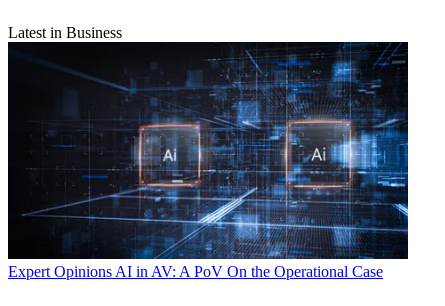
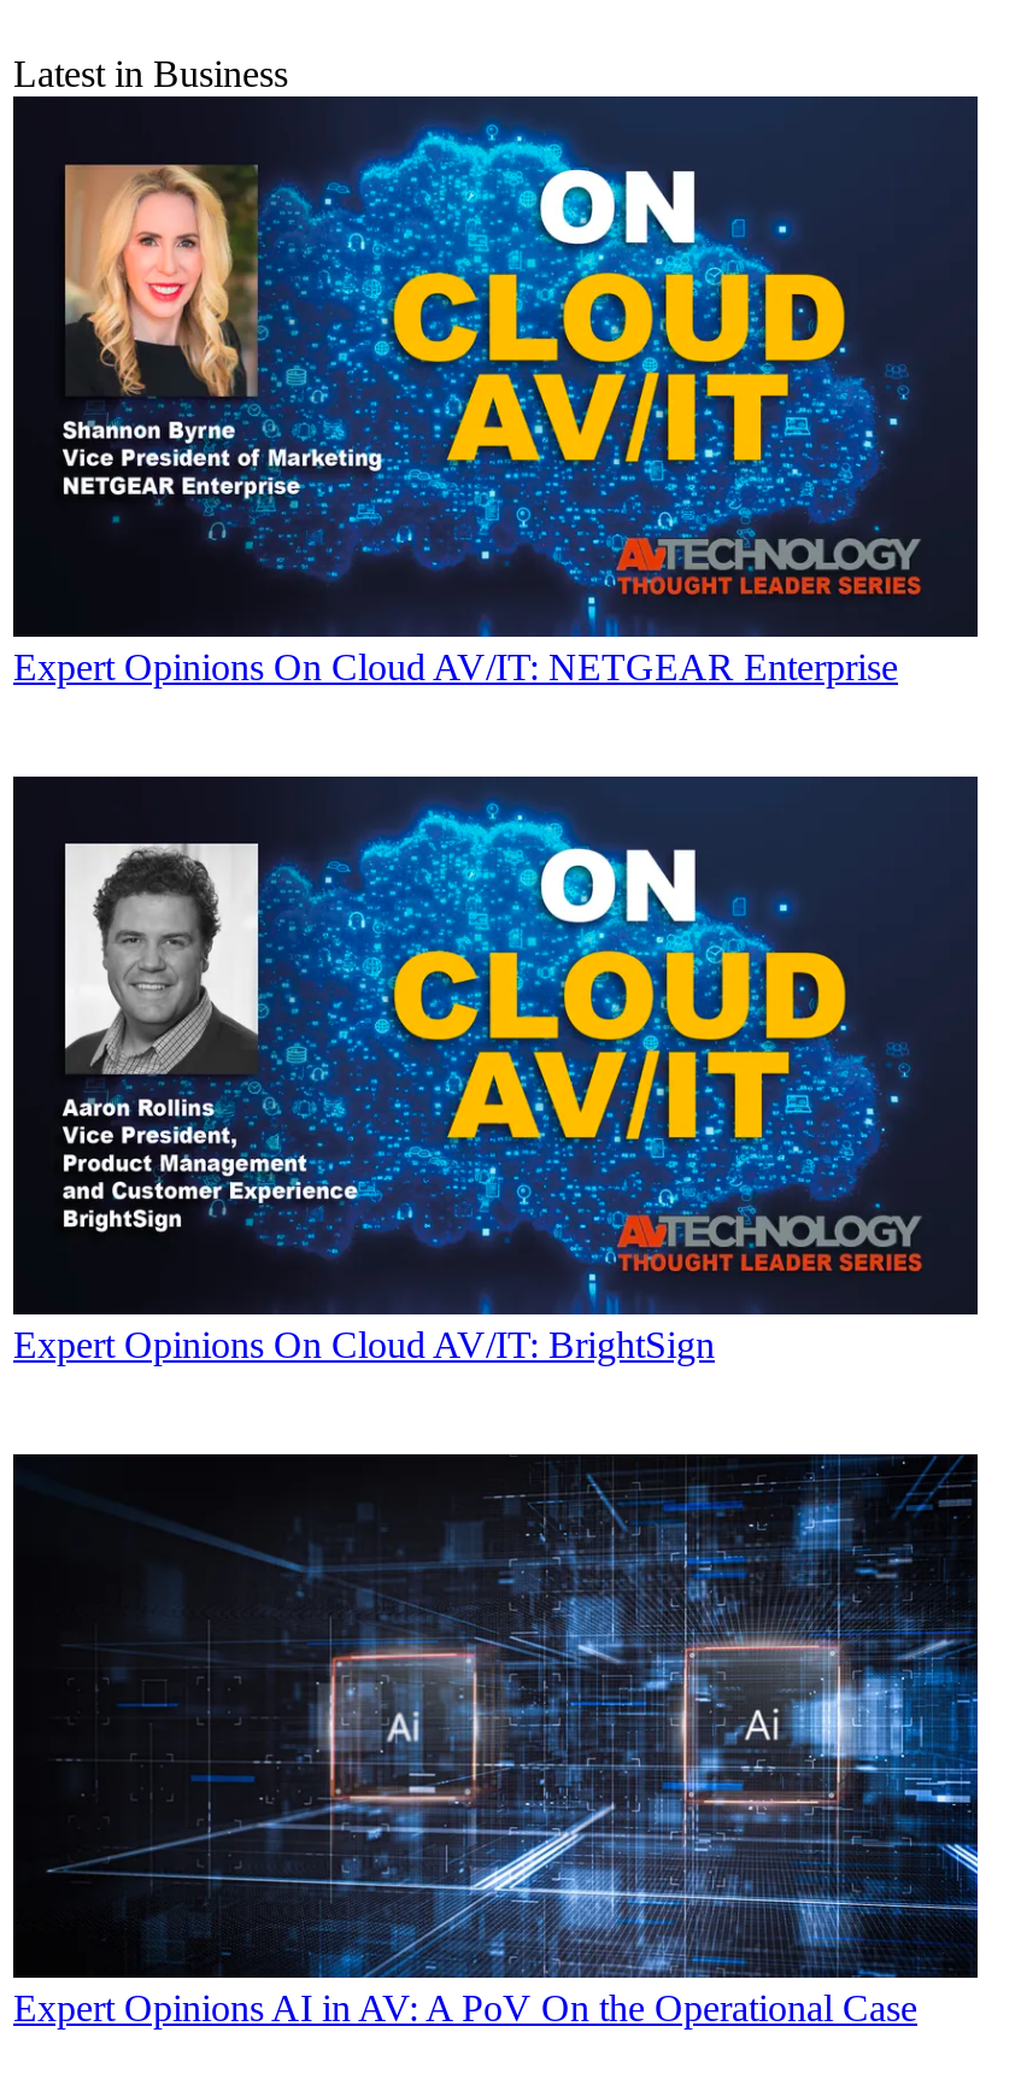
+ [image]
+ Expert Opinions On Cloud AV/IT: NETGEAR Enterprise

+ [image]
+ Expert Opinions On Cloud AV/IT: BrightSign
